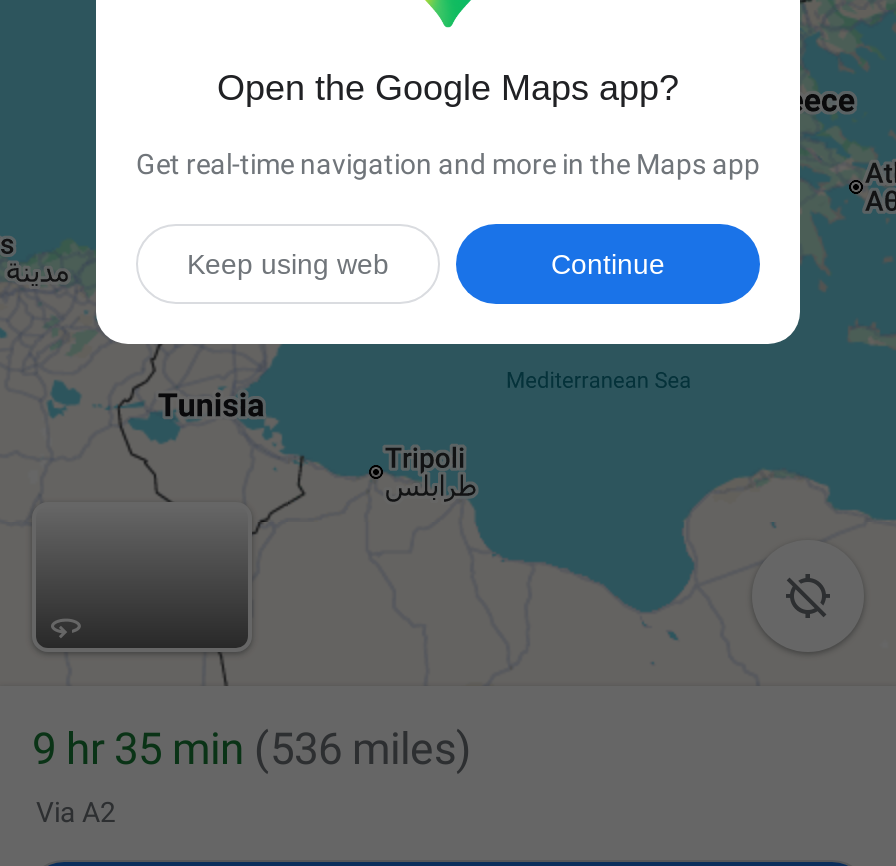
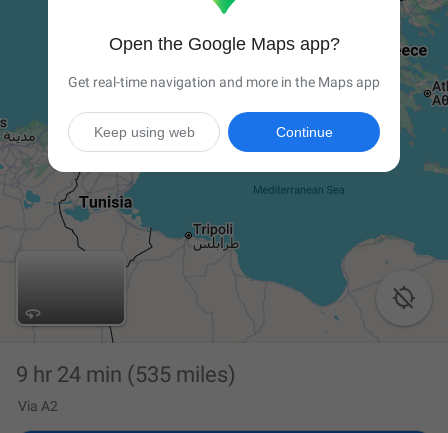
- 9 hr 35 min (536 miles)
+ 9 hr 24 min (535 miles)
